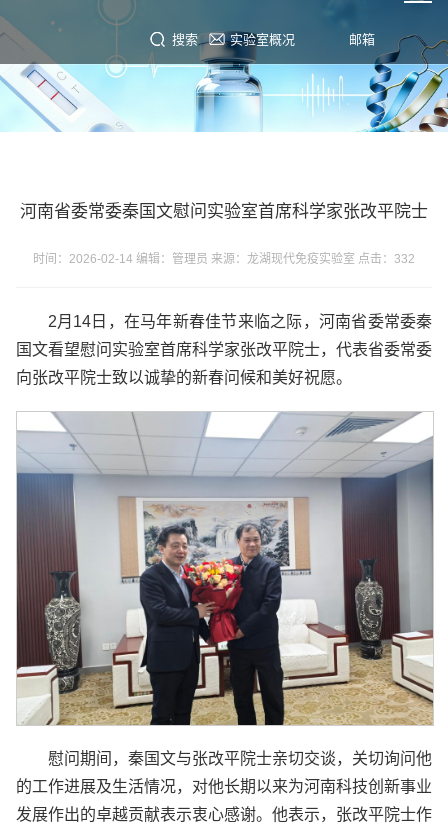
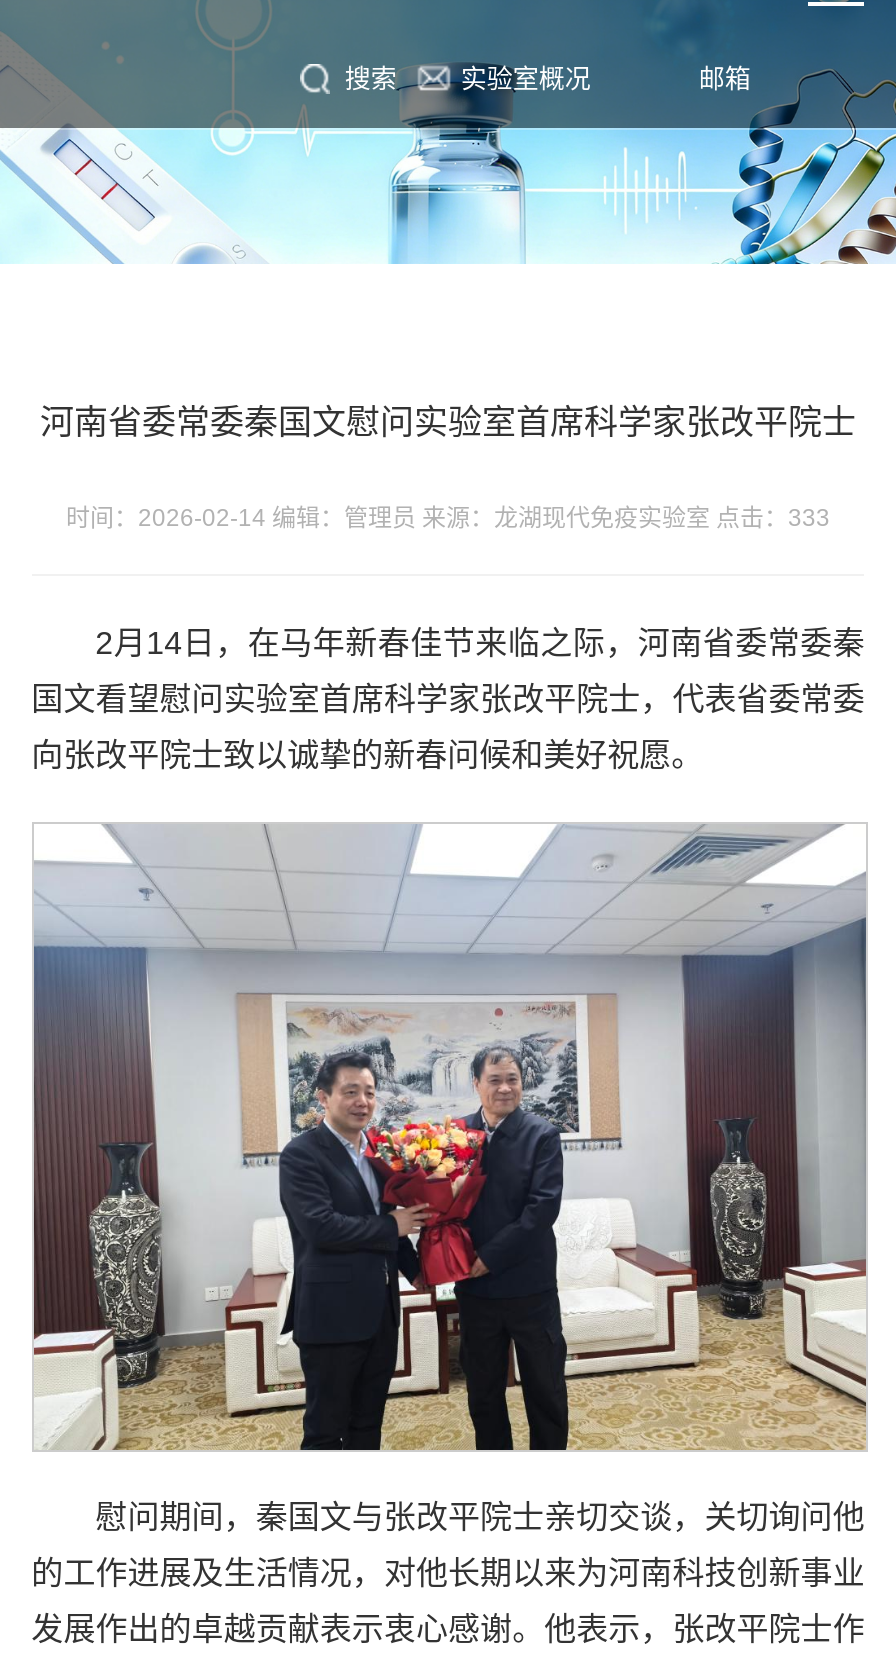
- 时间：2026-02-14 编辑：管理员 来源：龙湖现代免疫实验室 点击：332
+ 时间：2026-02-14 编辑：管理员 来源：龙湖现代免疫实验室 点击：333
